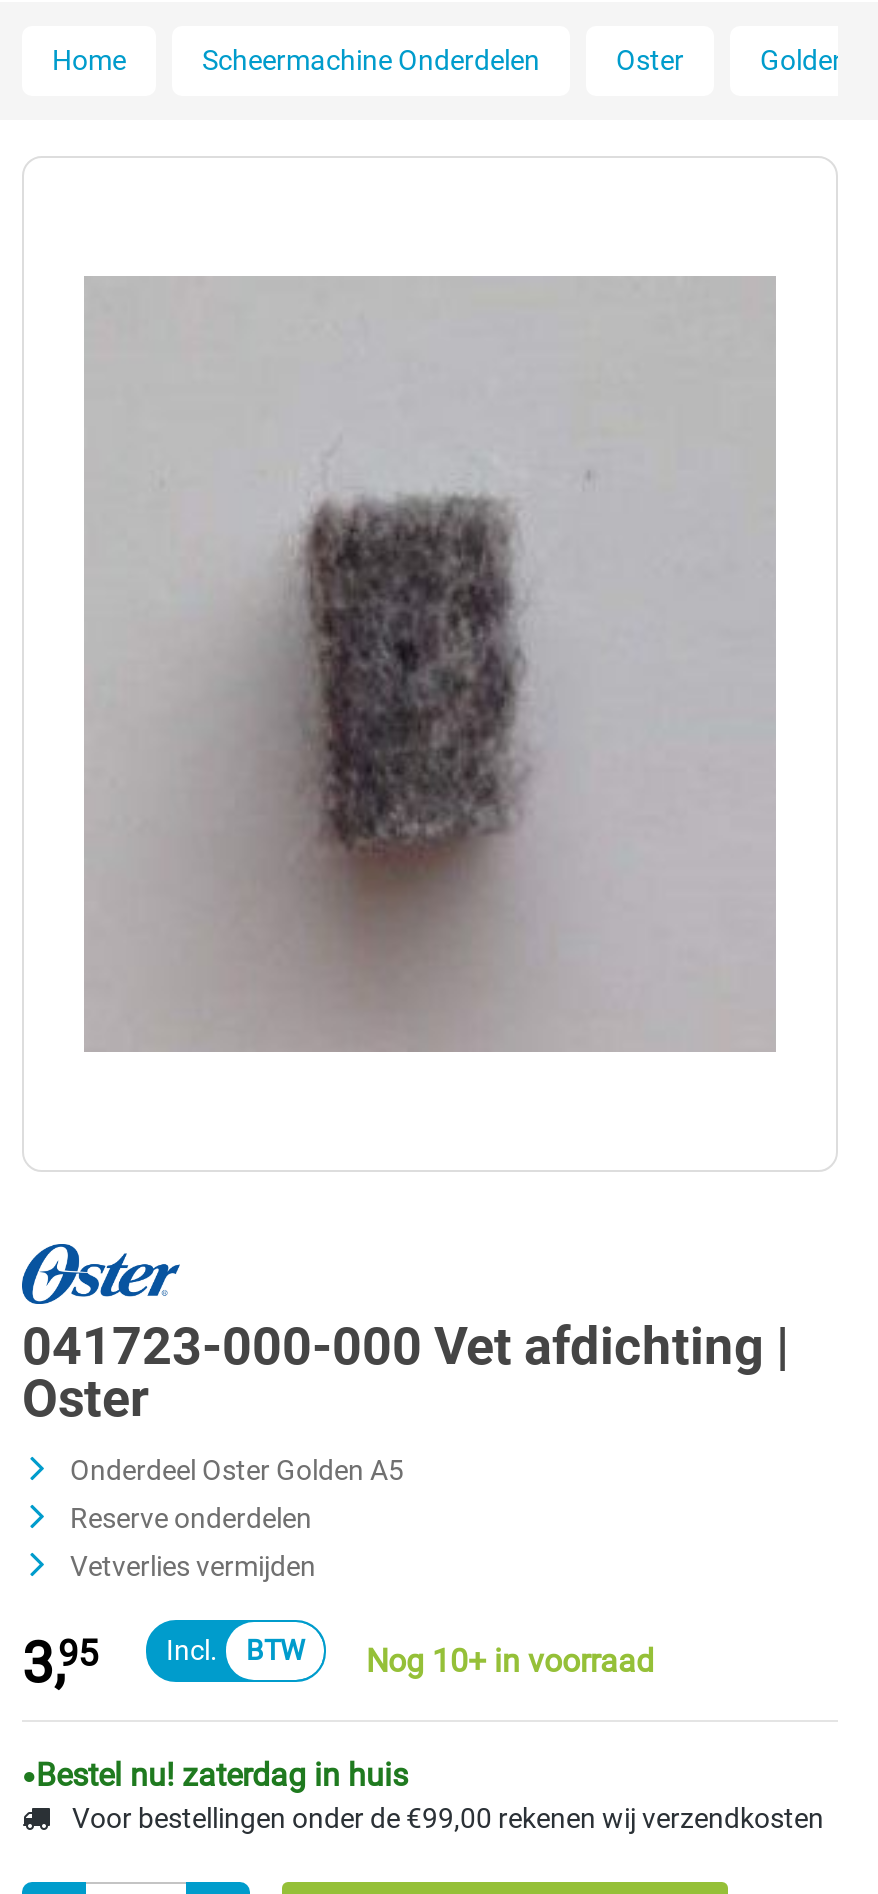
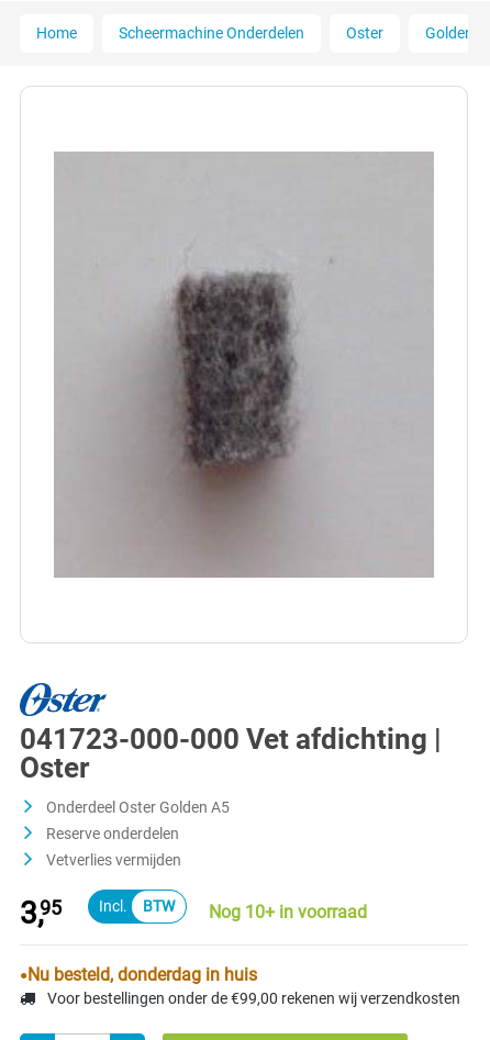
- Bestel nu! zaterdag in huis
+ Nu besteld, donderdag in huis
